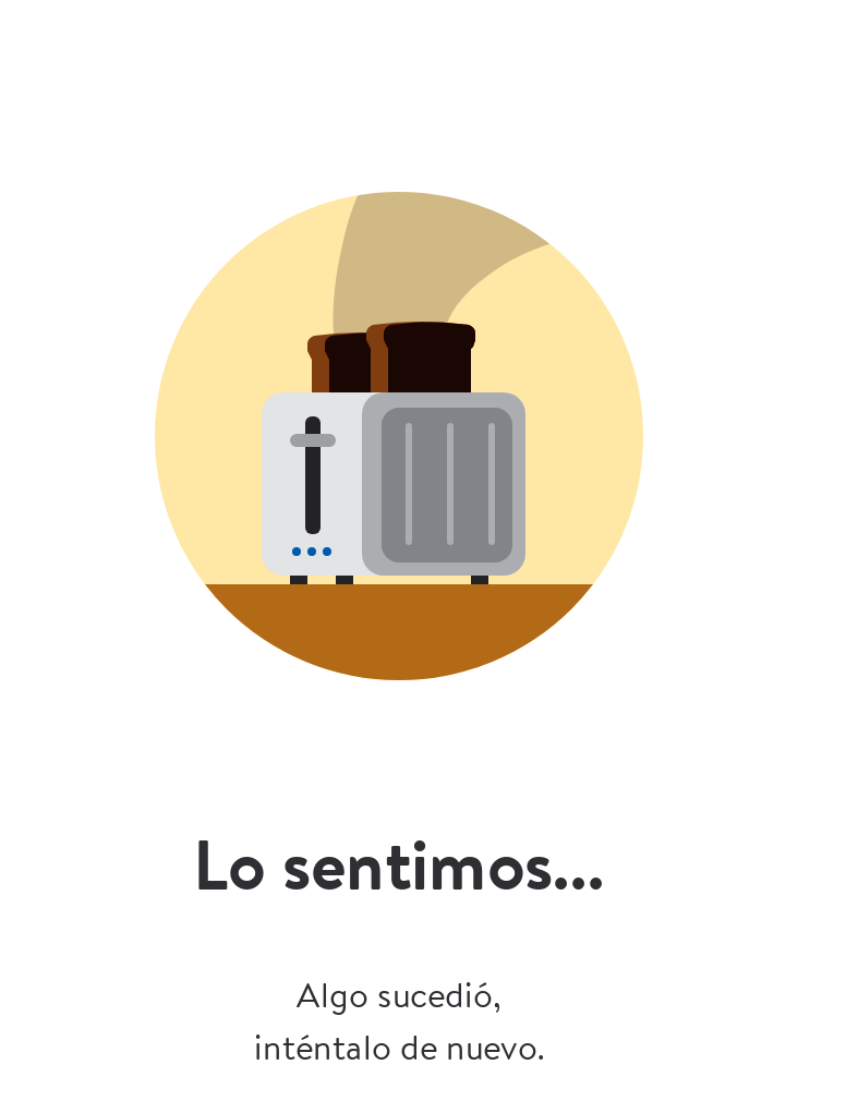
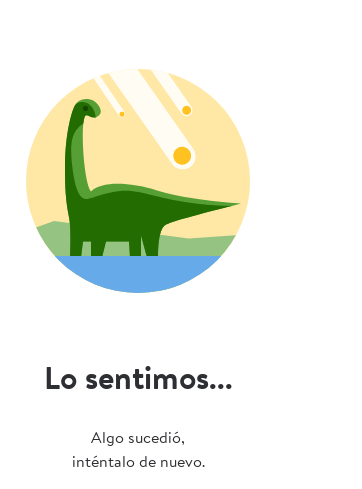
- [image]
+ [image]
